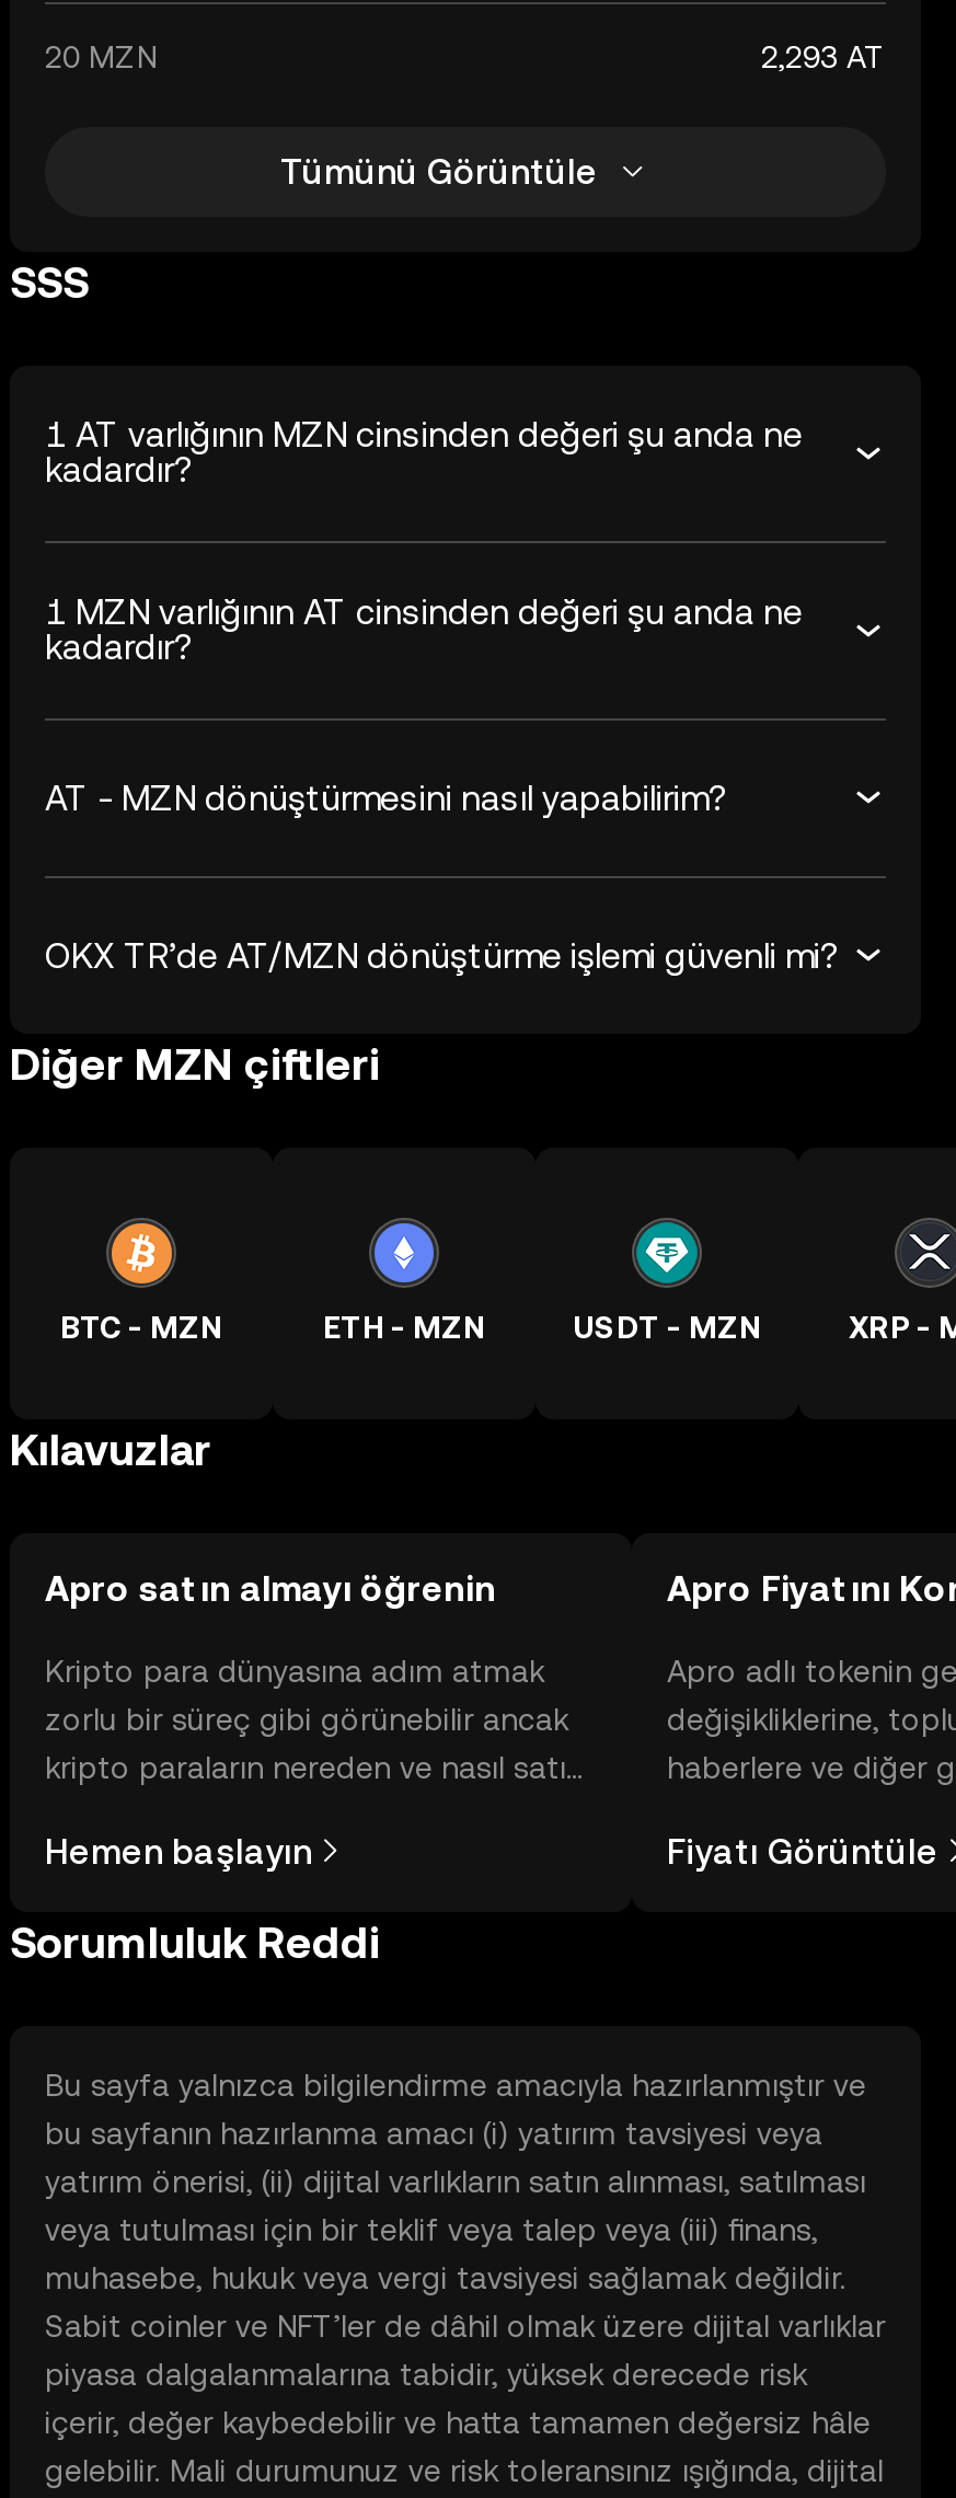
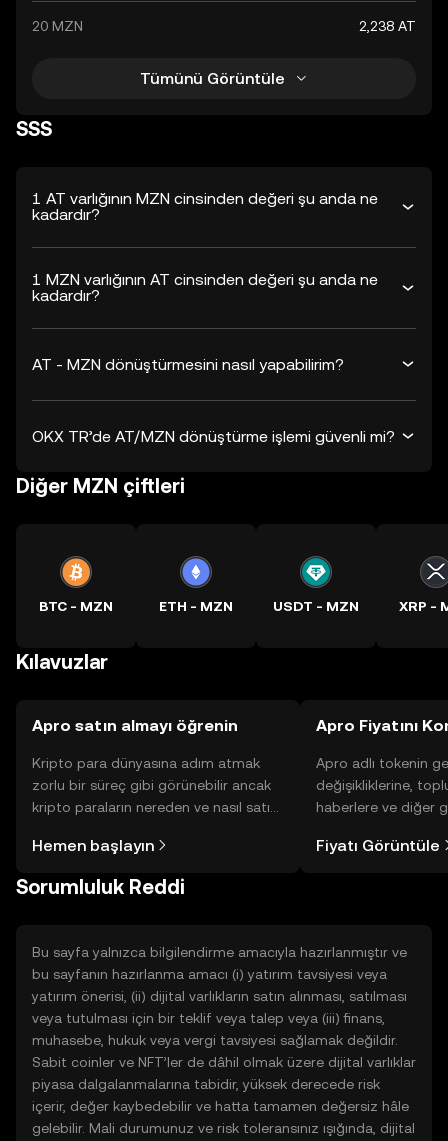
- 2,293 AT
+ 2,238 AT
